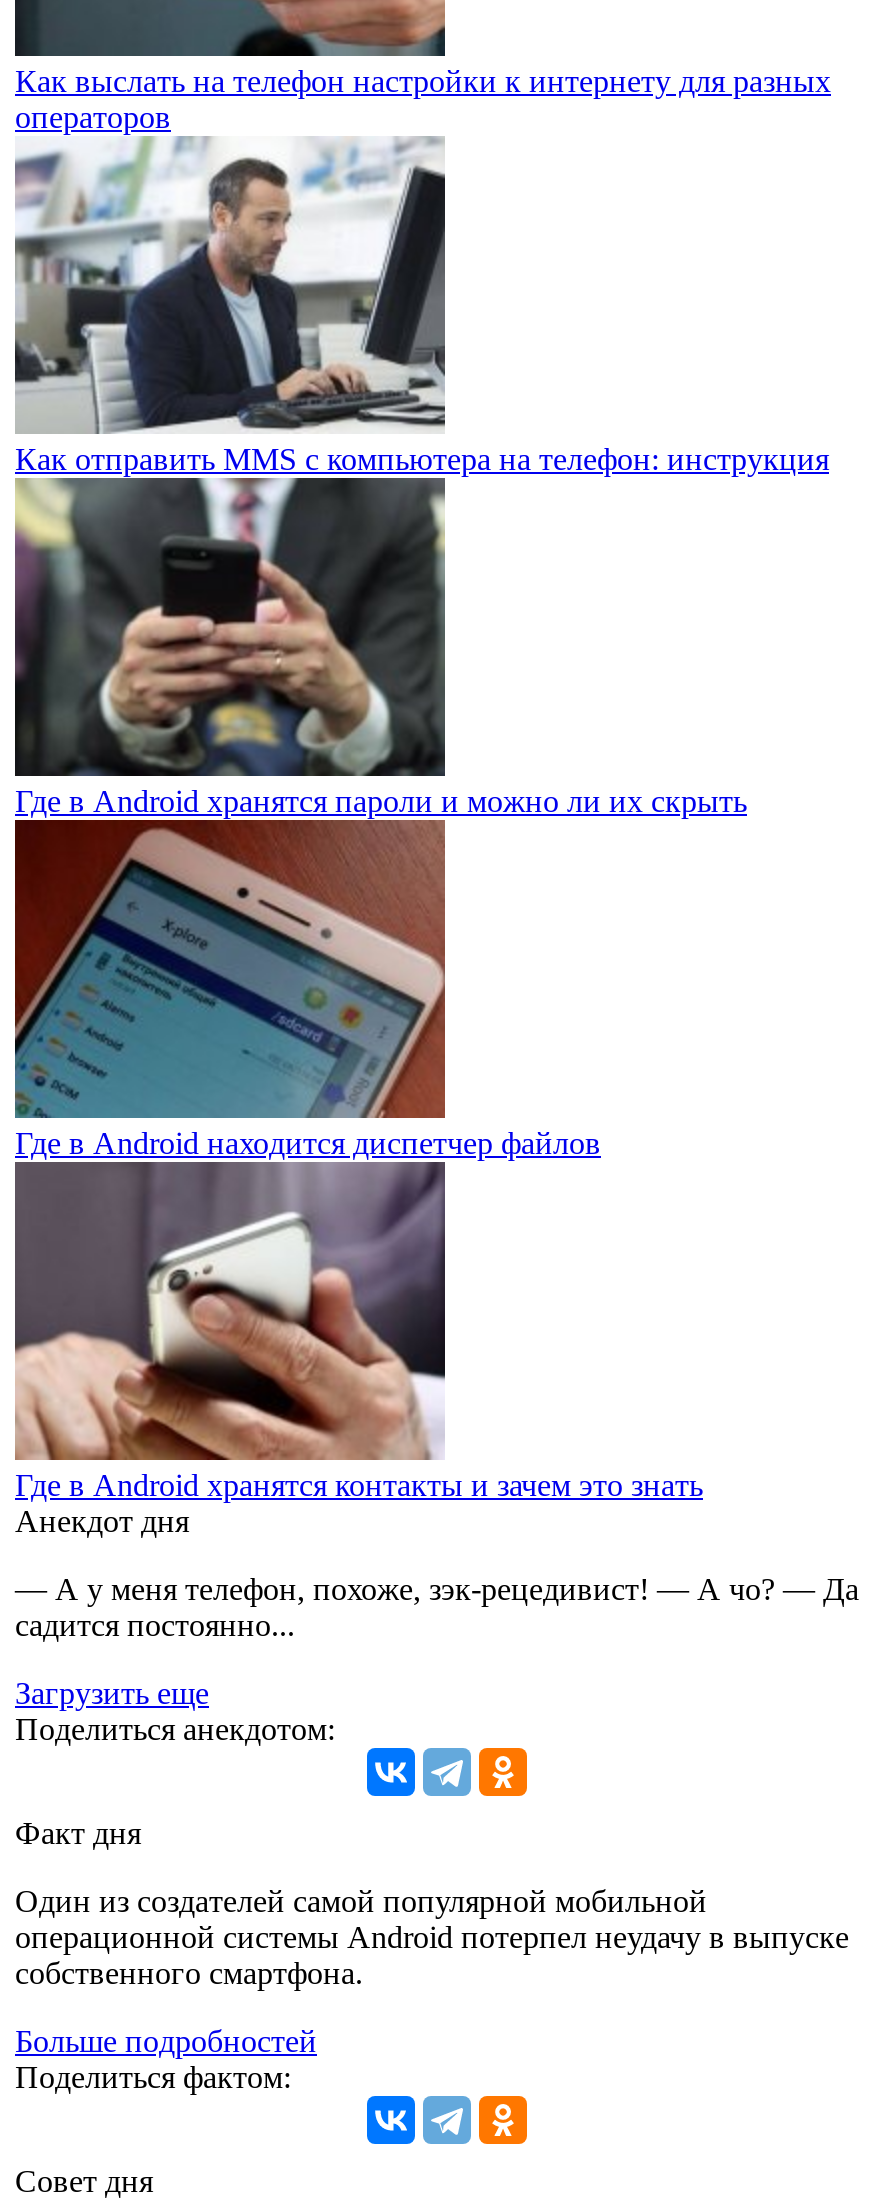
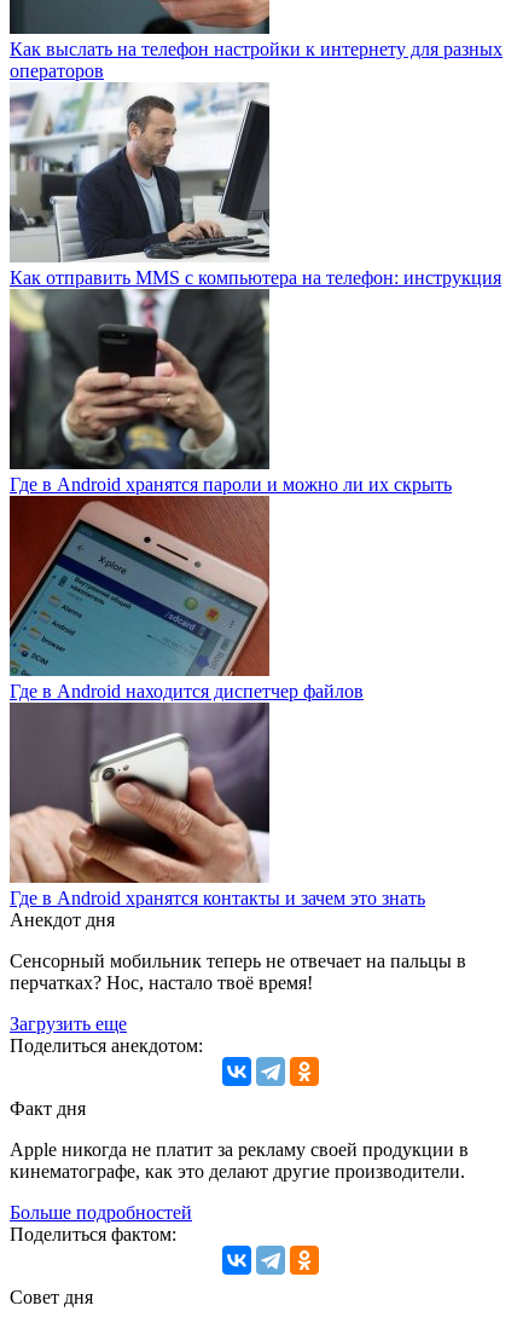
- — А у меня телефон, похоже, зэк-рецедивист! — А чо? — Да
- садится постоянно...
+ Сенсорный мобильник теперь не отвечает на пальцы в
+ перчатках? Нос, настало твоё время!

- Один из создателей самой популярной мобильной
- операционной системы Android потерпел неудачу в выпуске
- собственного смартфона.
+ Apple никогда не платит за рекламу своей продукции в
+ кинематографе, как это делают другие производители.
